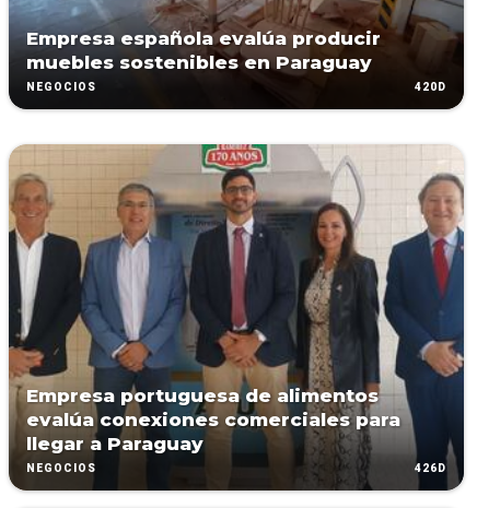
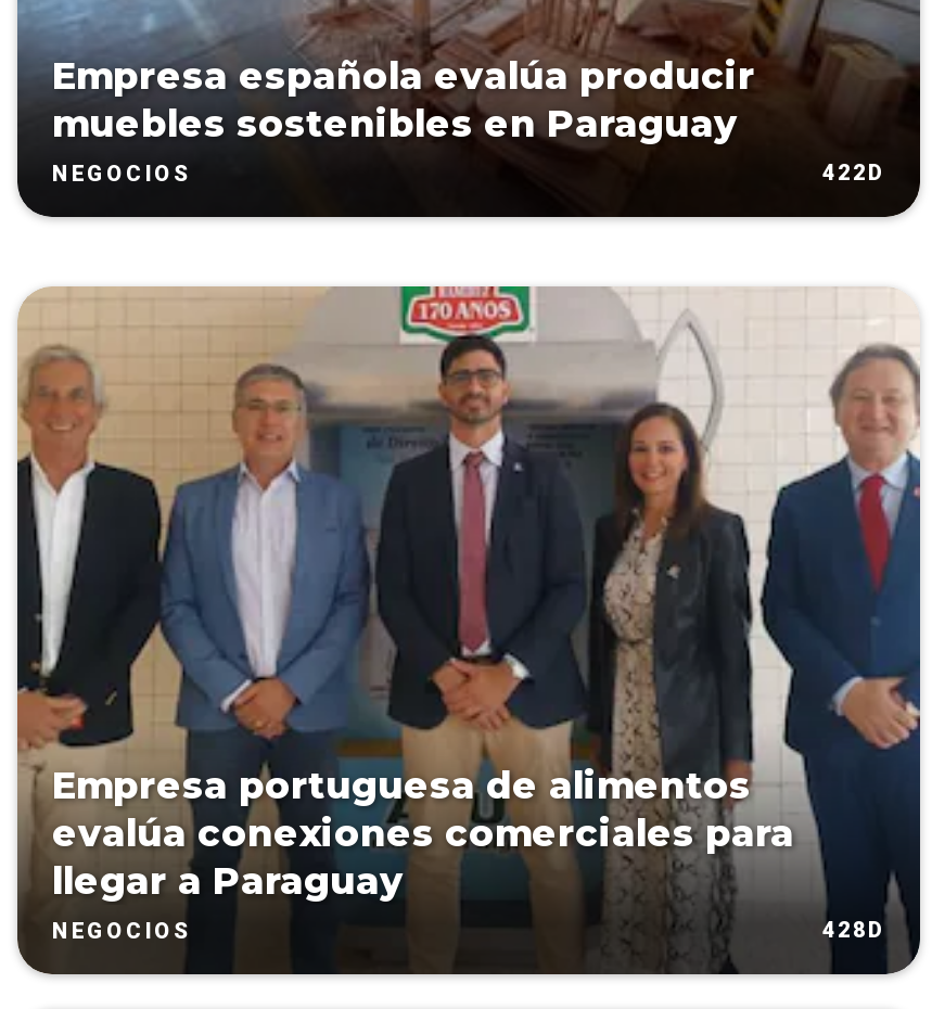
- 420D
+ 422D

- 426D
+ 428D
